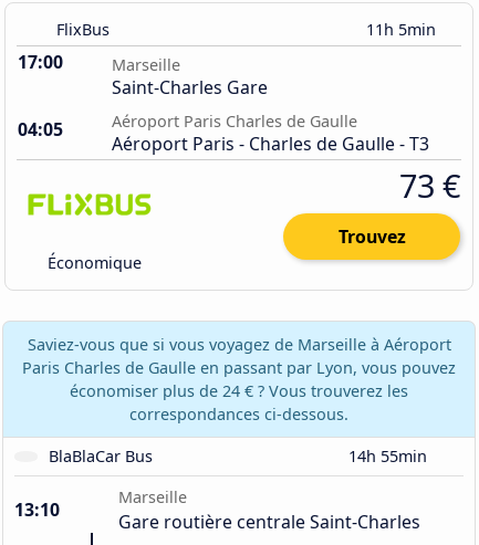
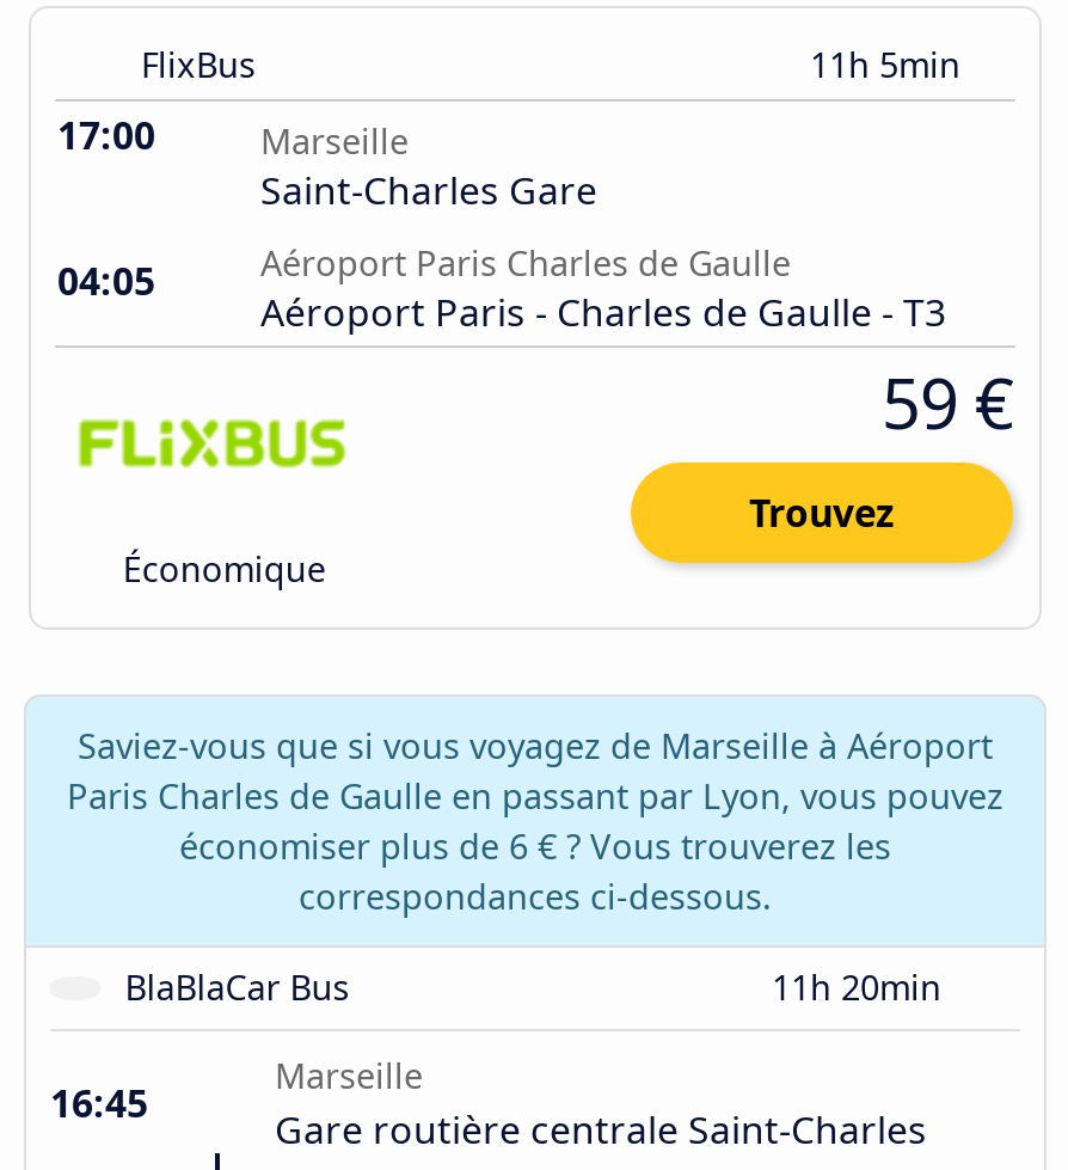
- 73 €
+ 59 €

- économiser plus de 24 € ? Vous trouverez les
+ économiser plus de 6 € ? Vous trouverez les

- 14h 55min
+ 11h 20min

- 13:10
+ 16:45
